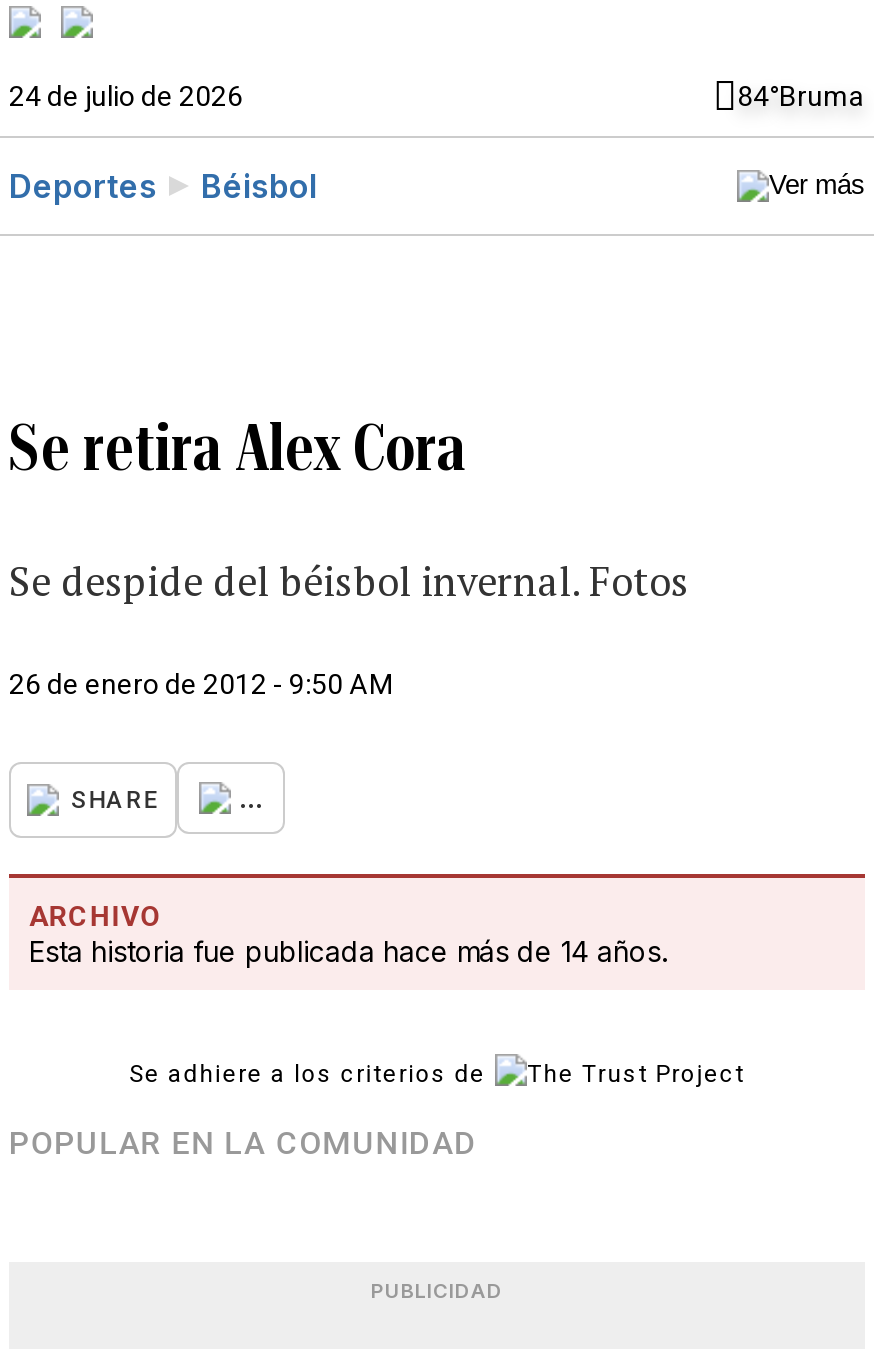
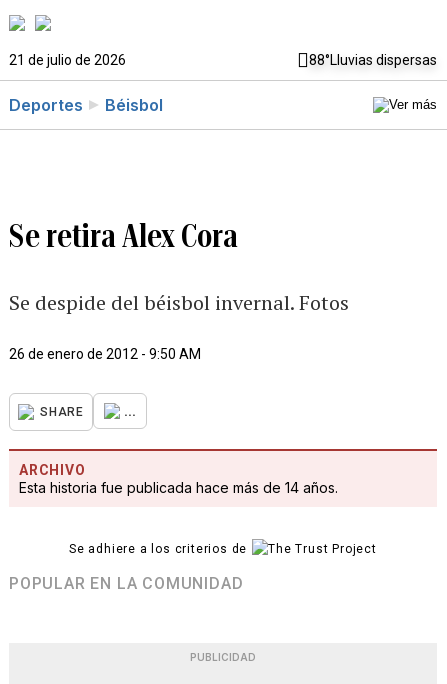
- 24 de julio de 2026
- 84°Bruma
+ 21 de julio de 2026
+ 88°Lluvias dispersas
